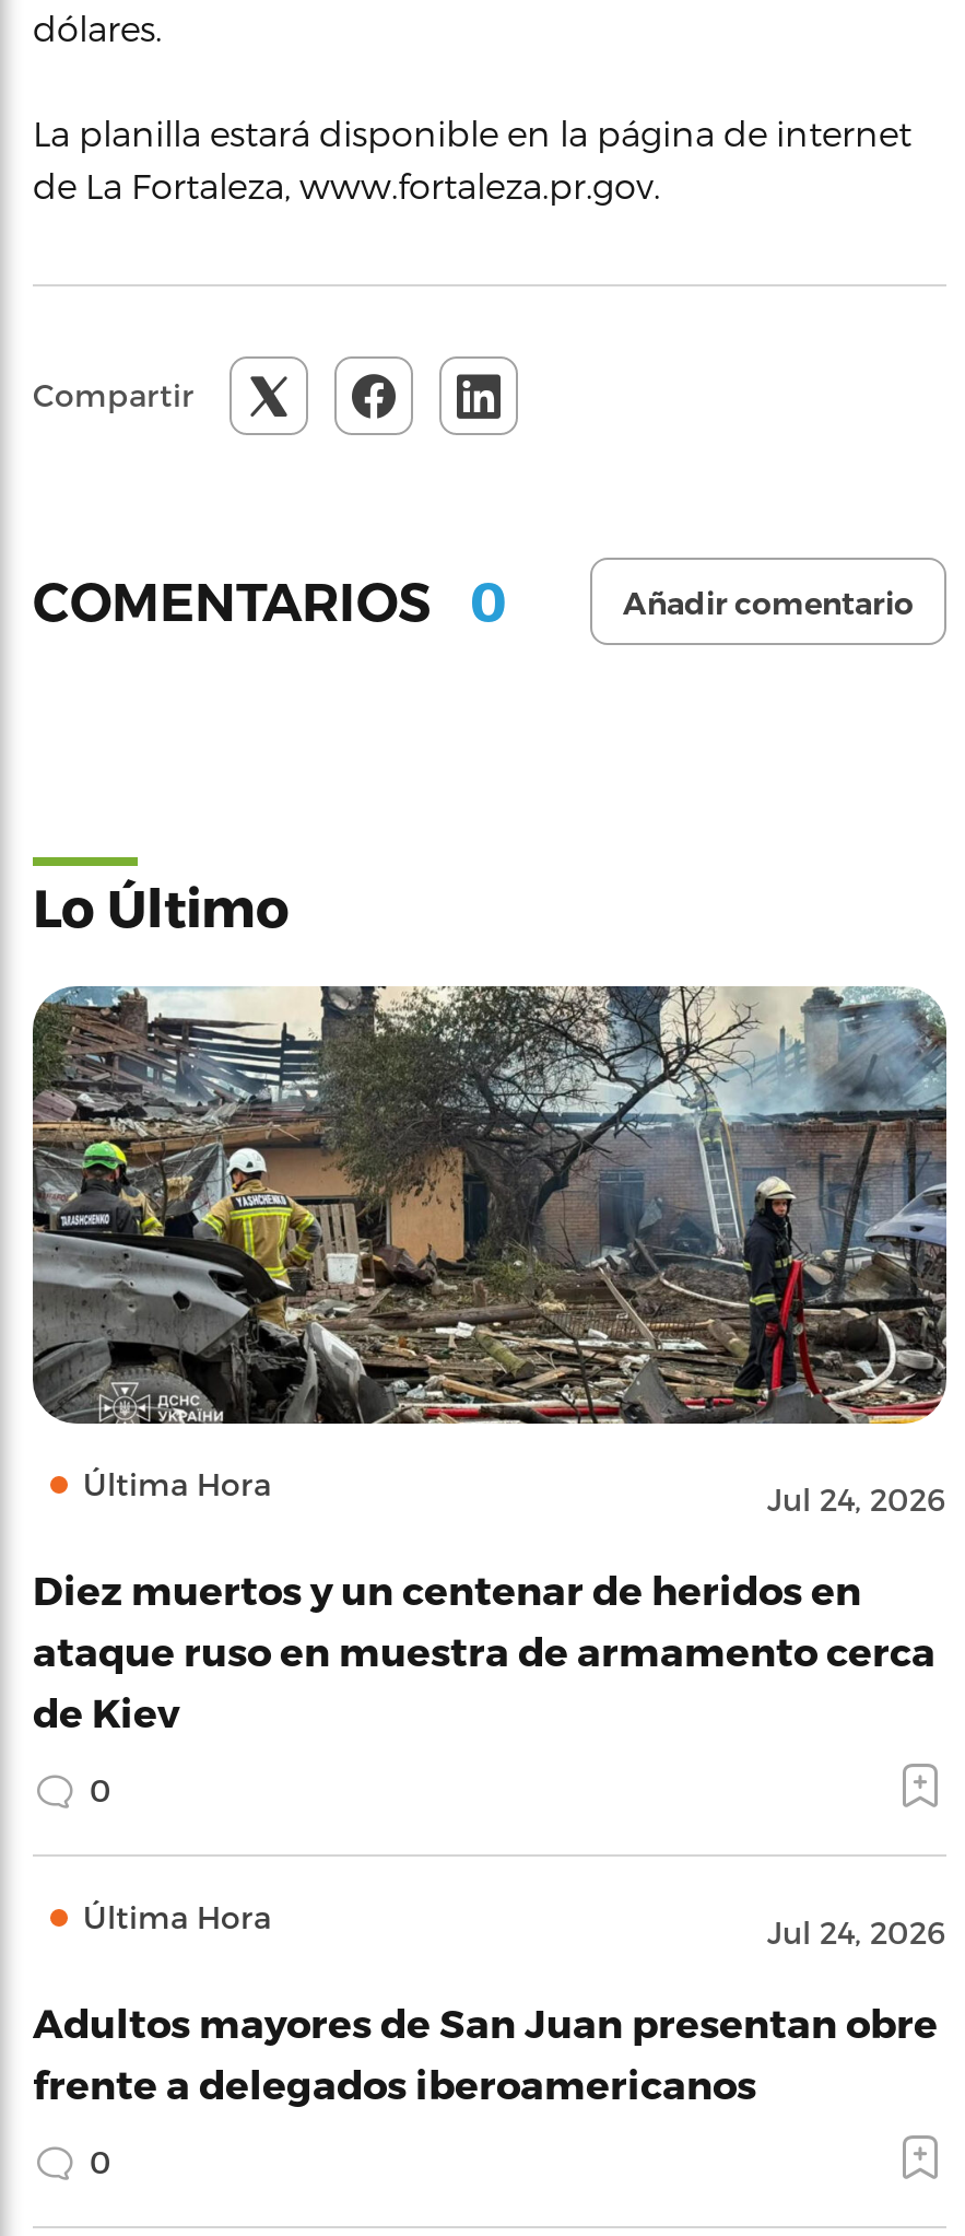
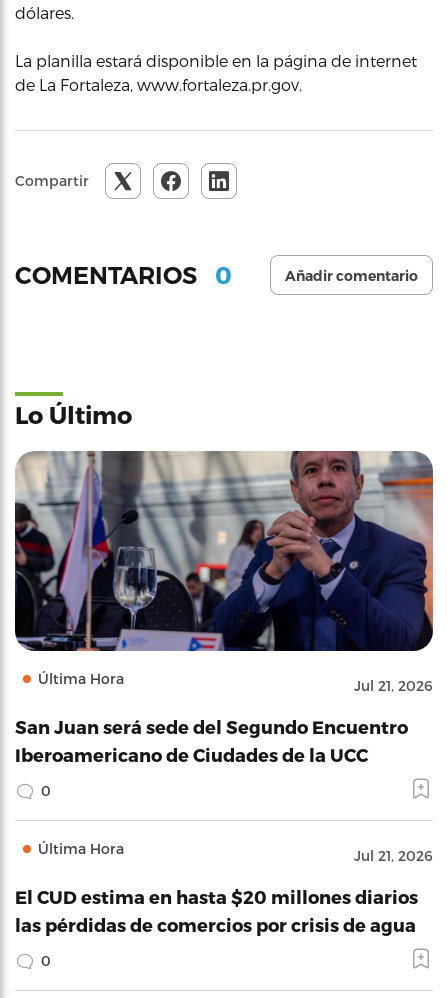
- [image]
- Jul 24, 2026
+ [image]
+ Jul 21, 2026

- Diez muertos y un centenar de heridos en
- ataque ruso en muestra de armamento cerca
- de Kiev
+ San Juan será sede del Segundo Encuentro
+ Iberoamericano de Ciudades de la UCC

- Jul 24, 2026
+ Jul 21, 2026

- Adultos mayores de San Juan presentan obre
- frente a delegados iberoamericanos
+ El CUD estima en hasta $20 millones diarios
+ las pérdidas de comercios por crisis de agua
